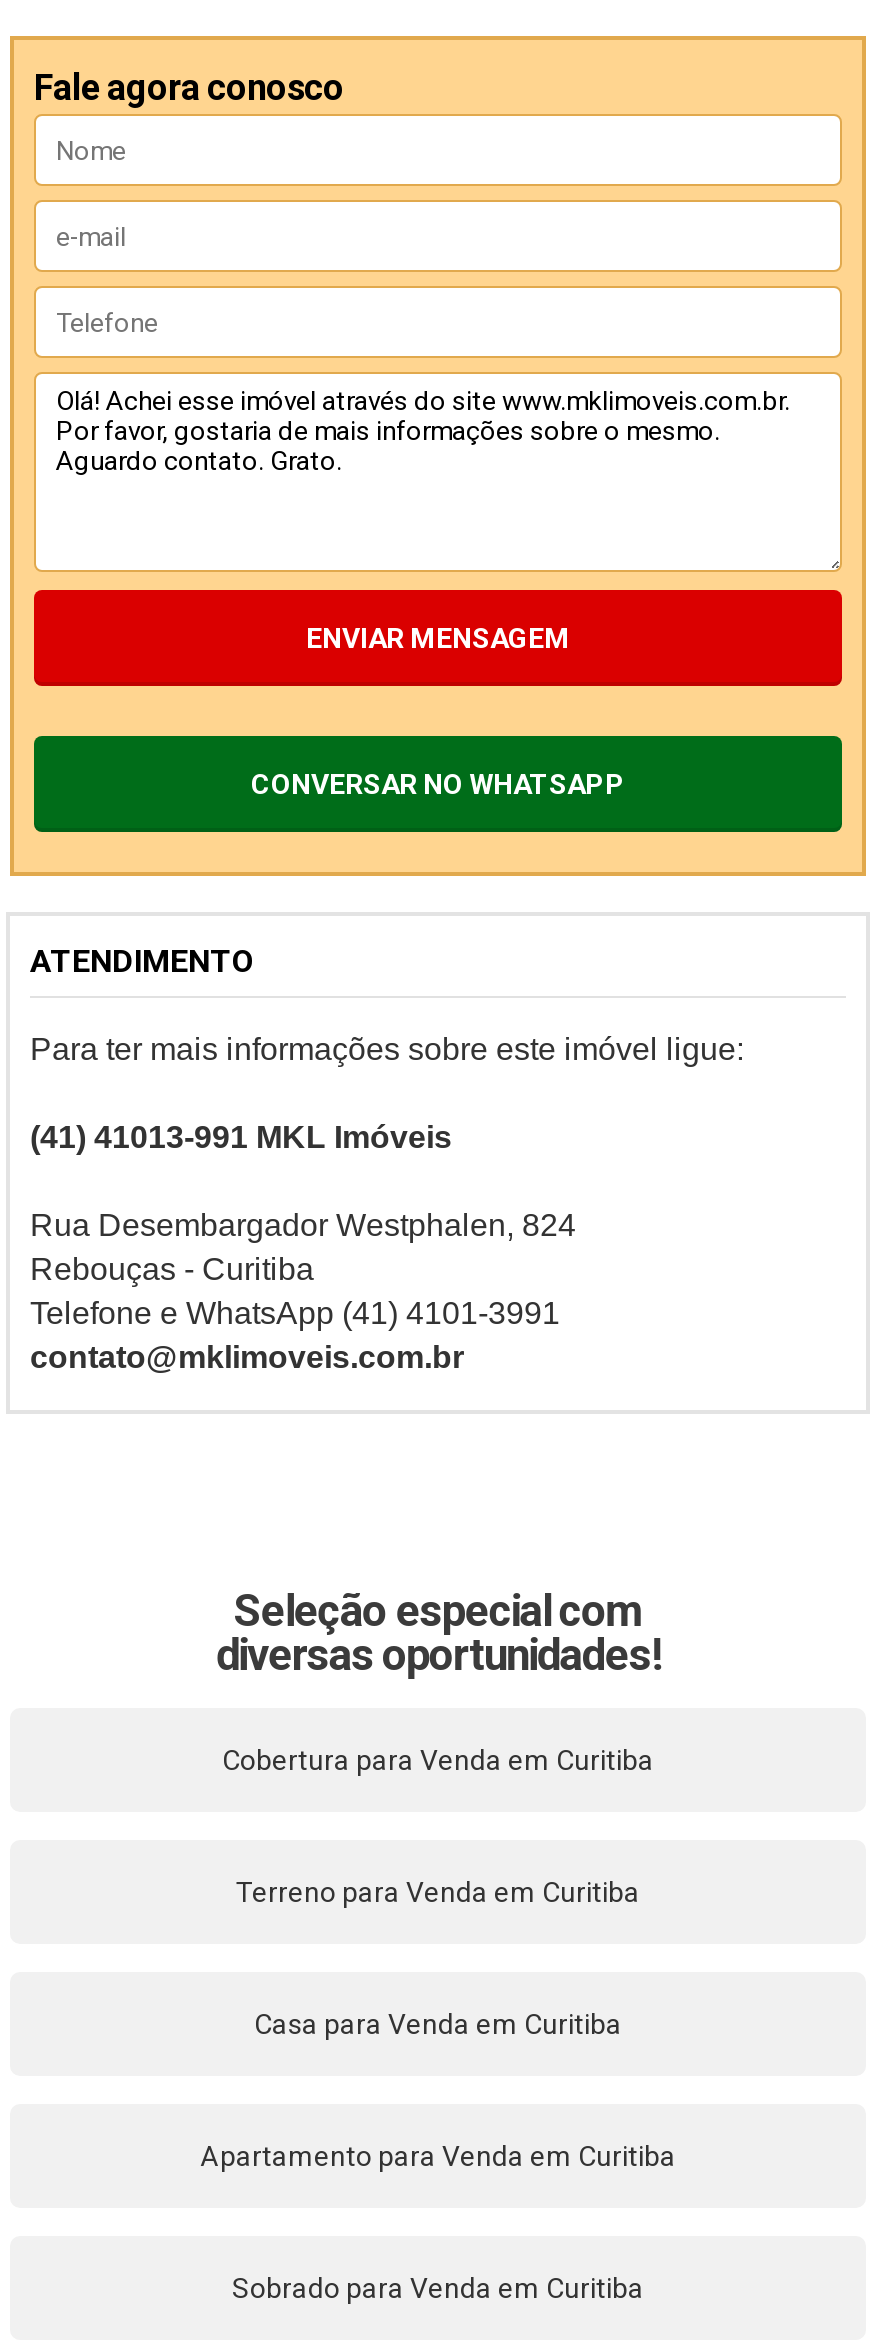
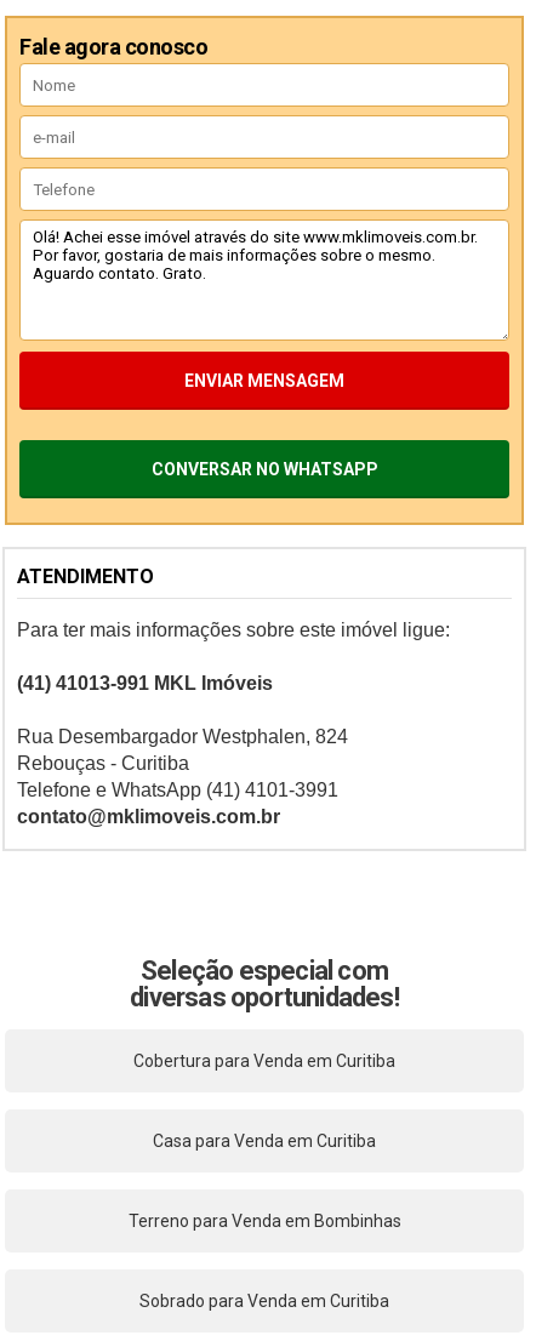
- Terreno para Venda em Curitiba

- Apartamento para Venda em Curitiba
+ Terreno para Venda em Bombinhas
